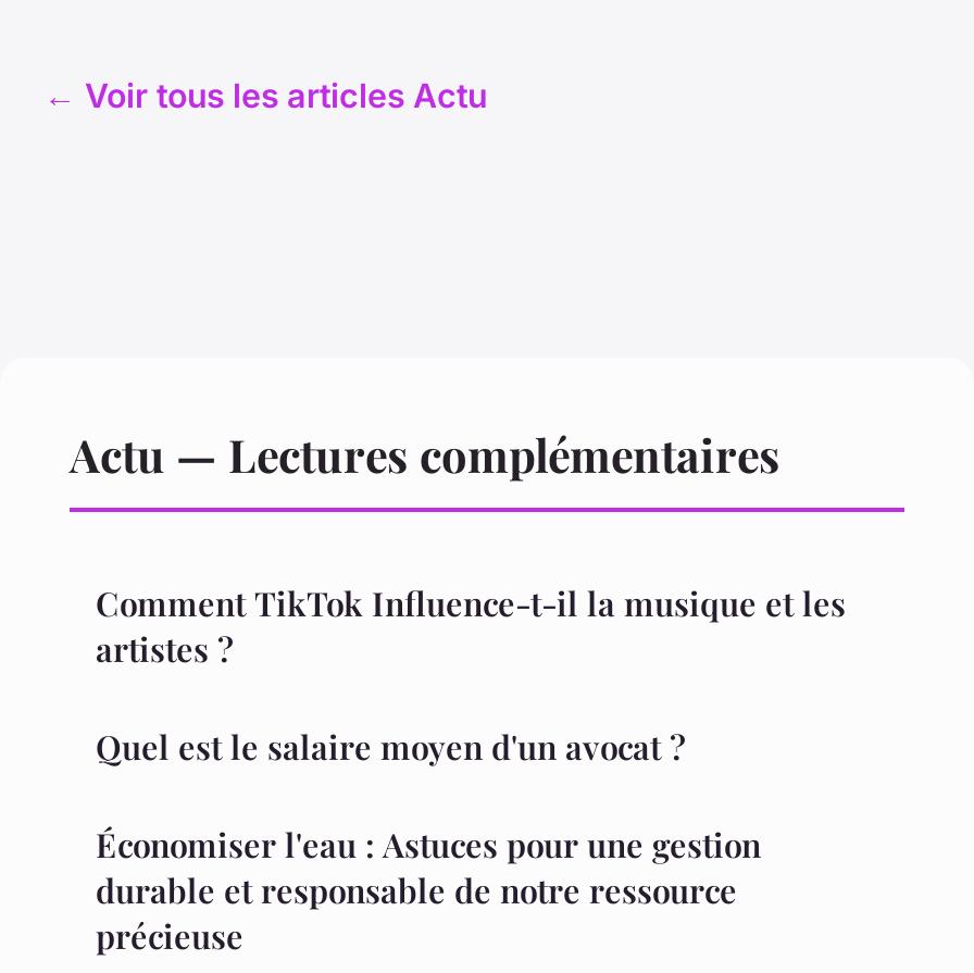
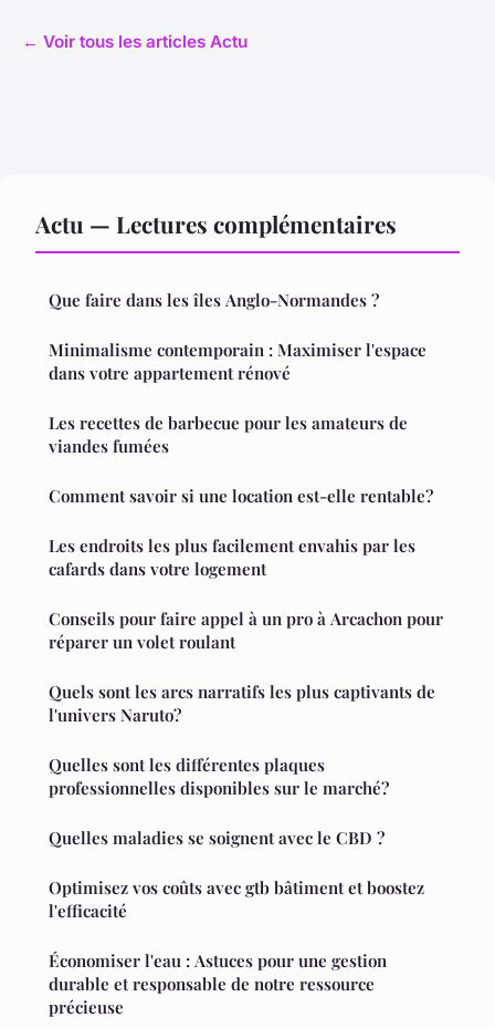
- Comment TikTok Influence-t-il la musique et les
- artistes ?
- Quel est le salaire moyen d'un avocat ?
+ Que faire dans les îles Anglo-Normandes ?
+ Minimalisme contemporain : Maximiser l'espace
+ dans votre appartement rénové
+ Les recettes de barbecue pour les amateurs de
+ viandes fumées
+ Comment savoir si une location est-elle rentable?
+ Les endroits les plus facilement envahis par les
+ cafards dans votre logement
+ Conseils pour faire appel à un pro à Arcachon pour
+ réparer un volet roulant
+ Quels sont les arcs narratifs les plus captivants de
+ l'univers Naruto?
+ Quelles sont les différentes plaques
+ professionnelles disponibles sur le marché?
+ Quelles maladies se soignent avec le CBD ?
+ Optimisez vos coûts avec gtb bâtiment et boostez
+ l'efficacité
